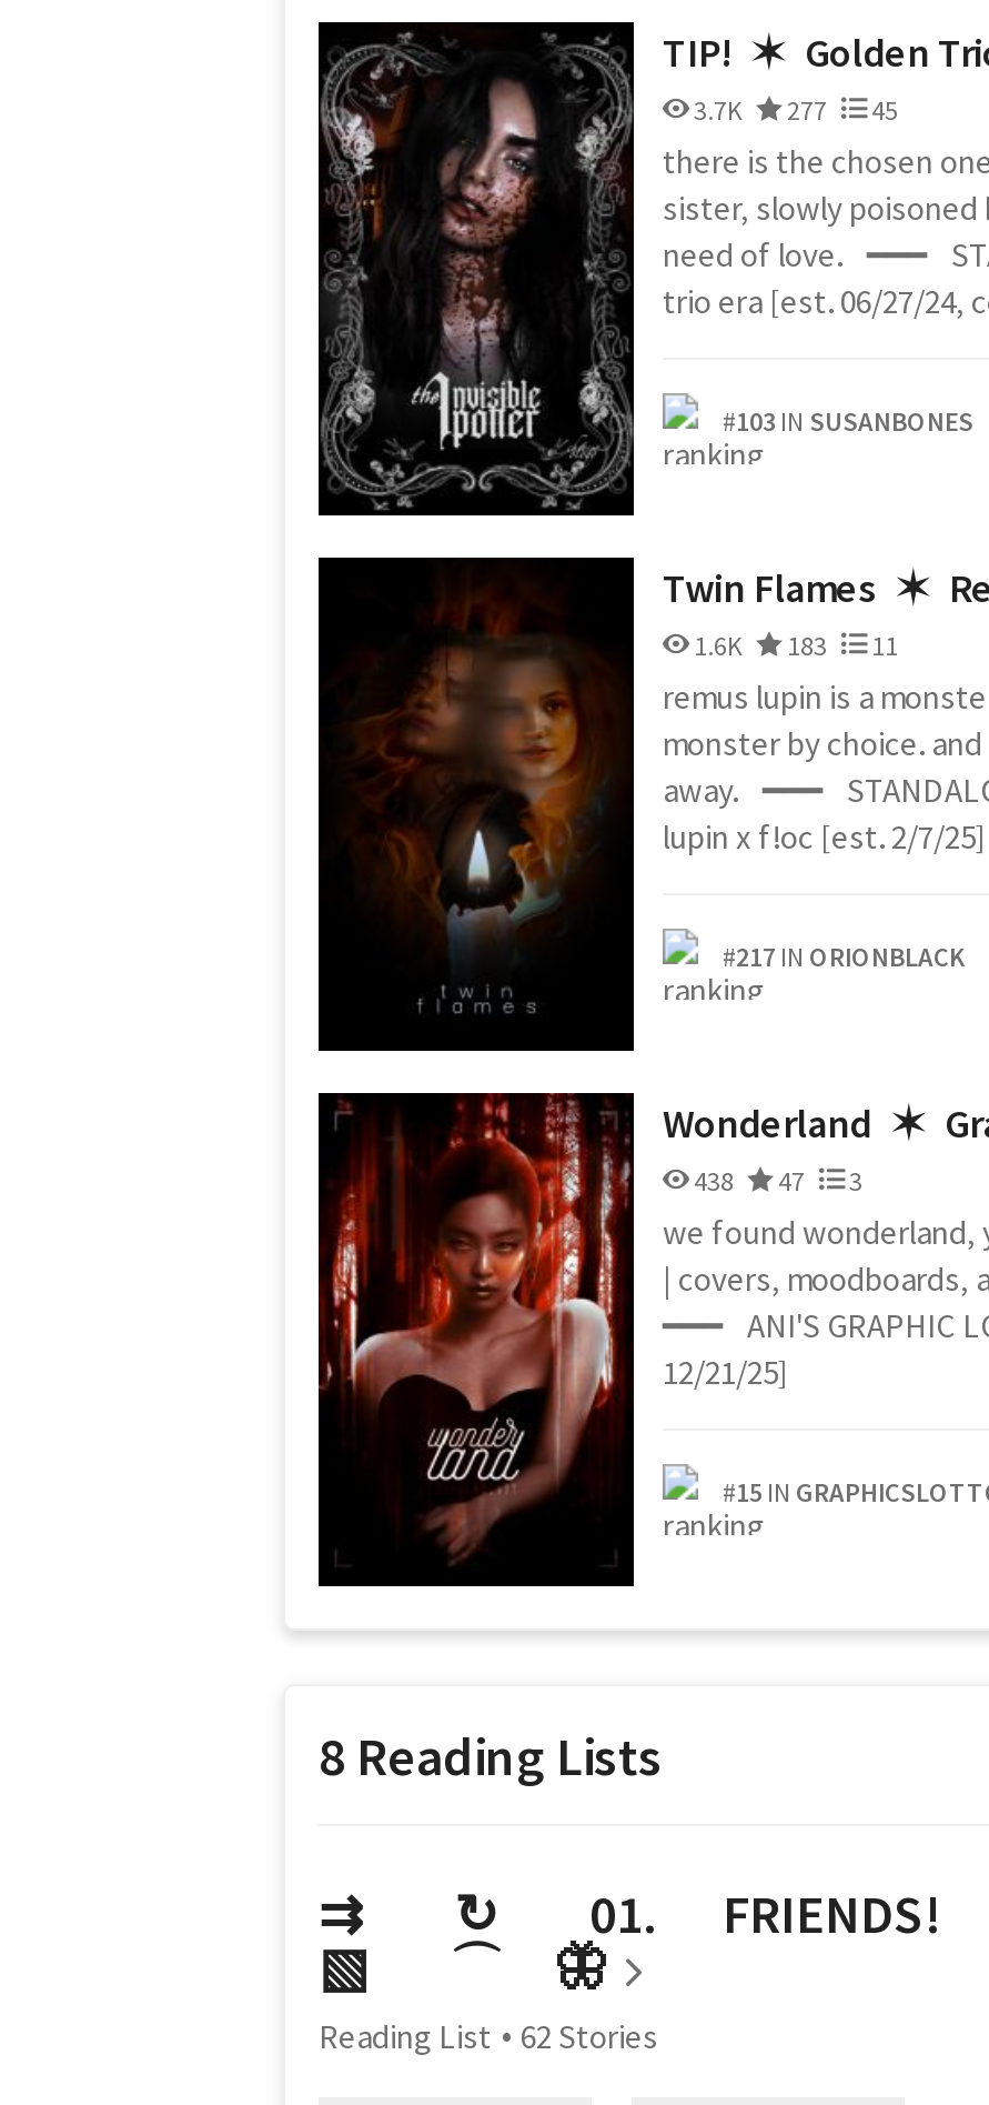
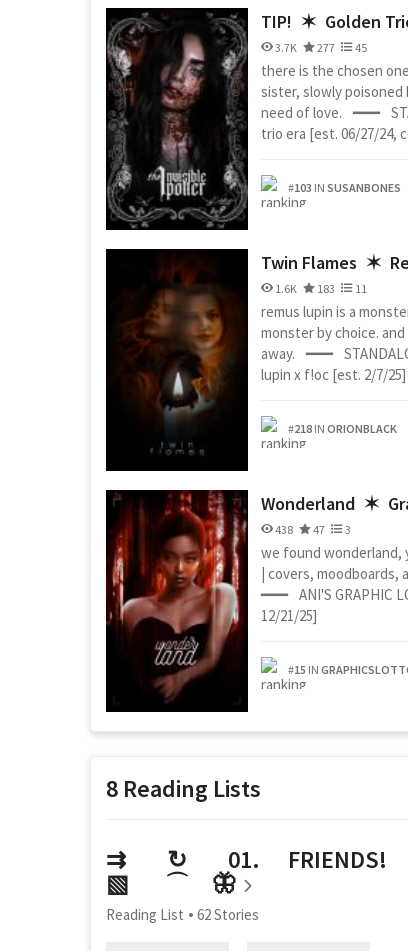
- #217 IN ORIONBLACK
+ #218 IN ORIONBLACK
